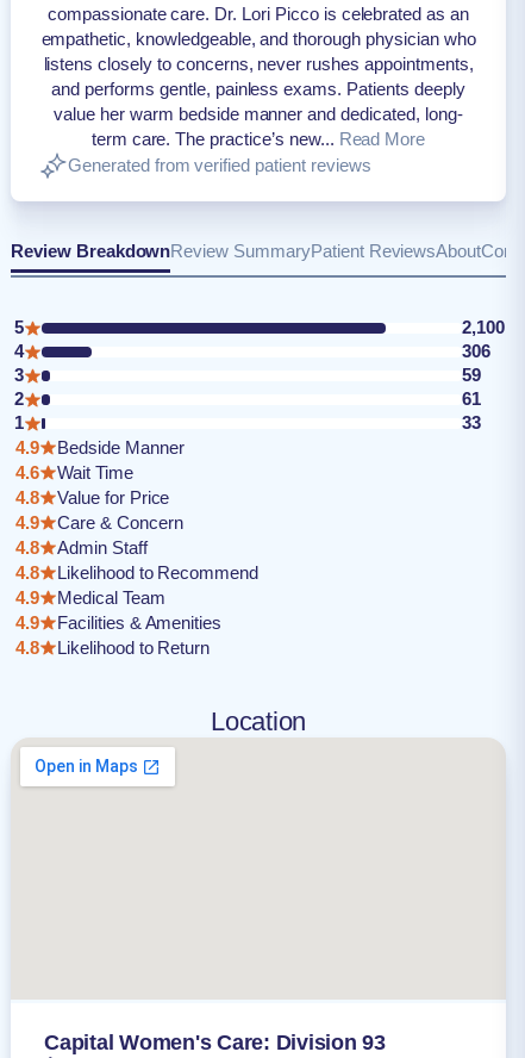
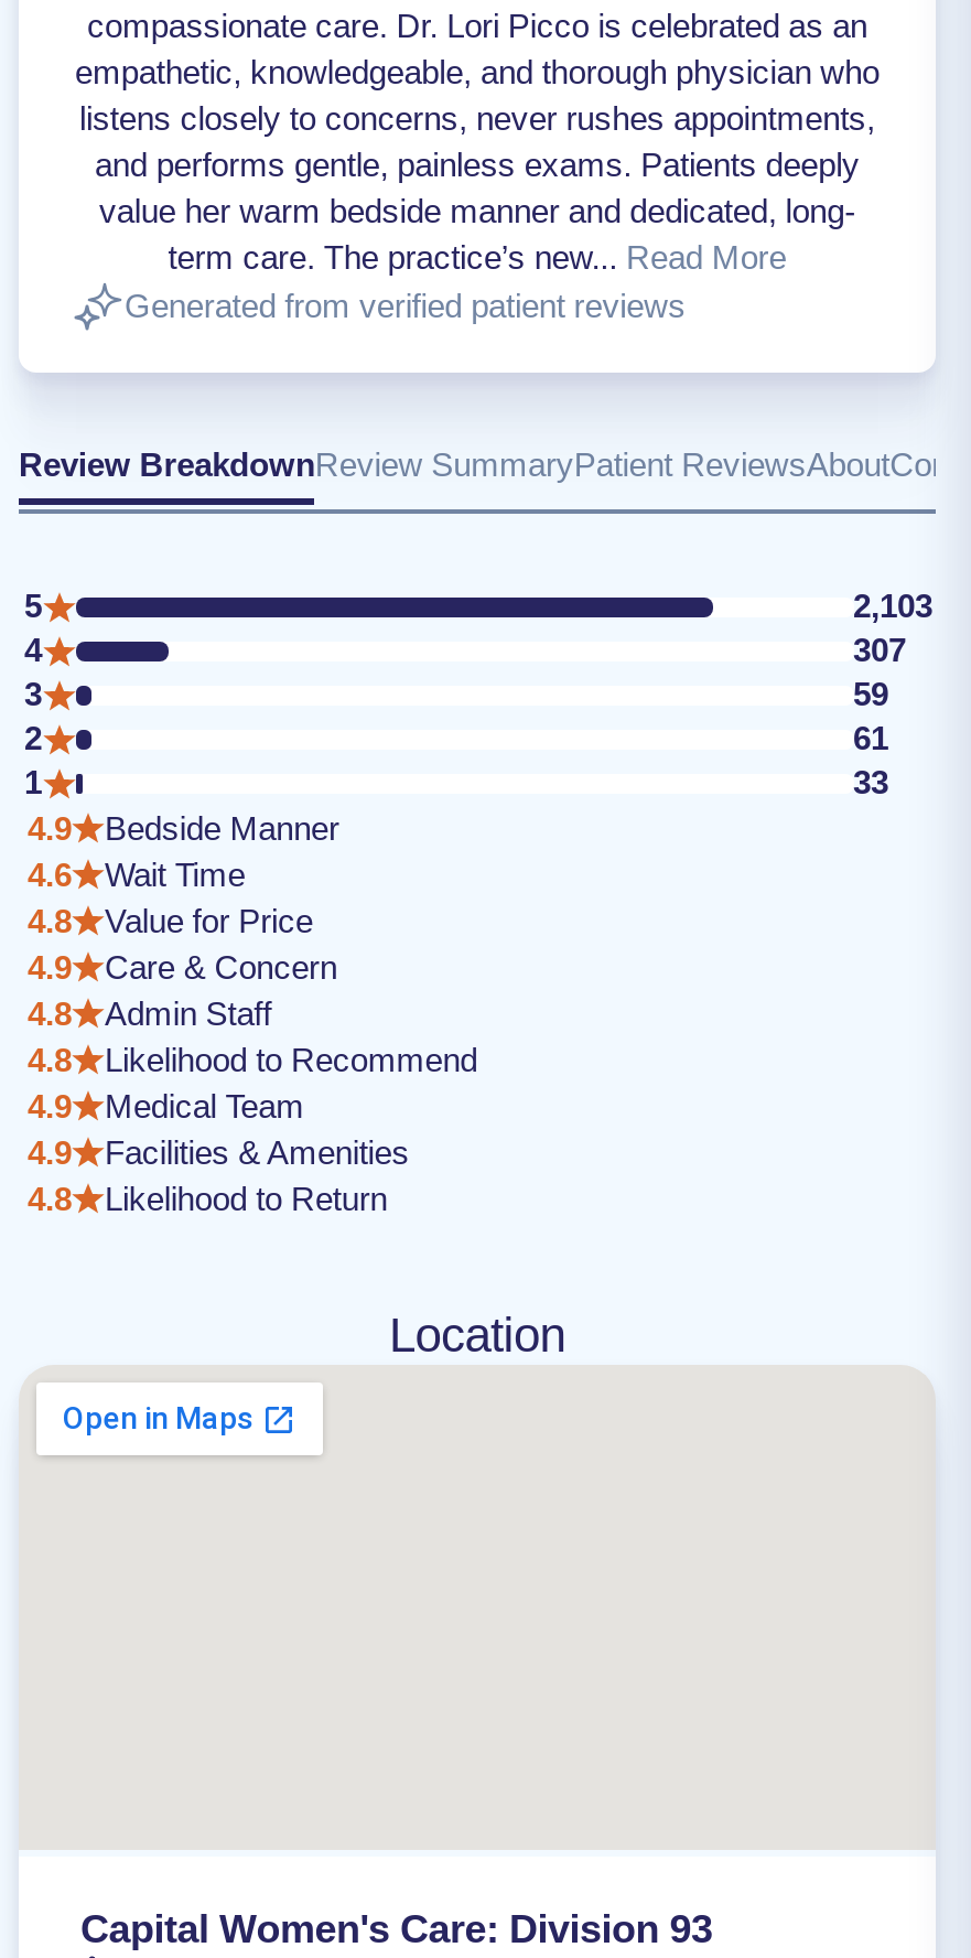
- 2,100
+ 2,103

- 306
+ 307
